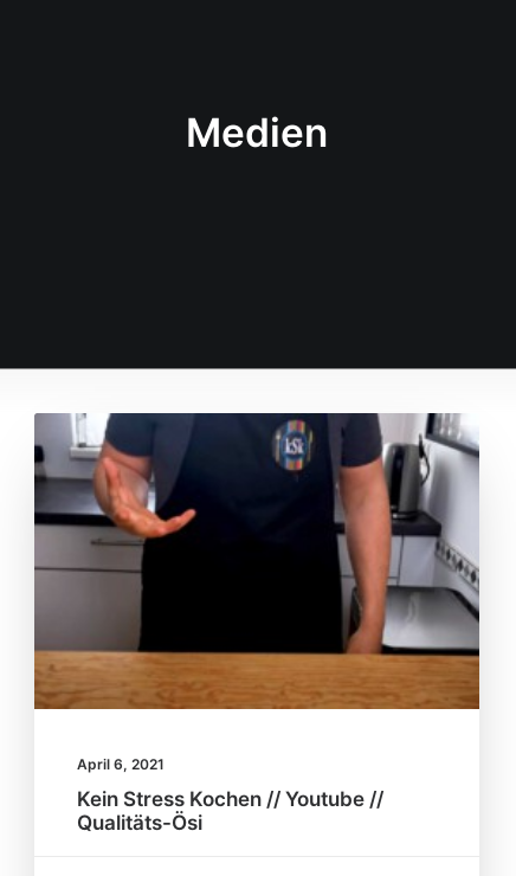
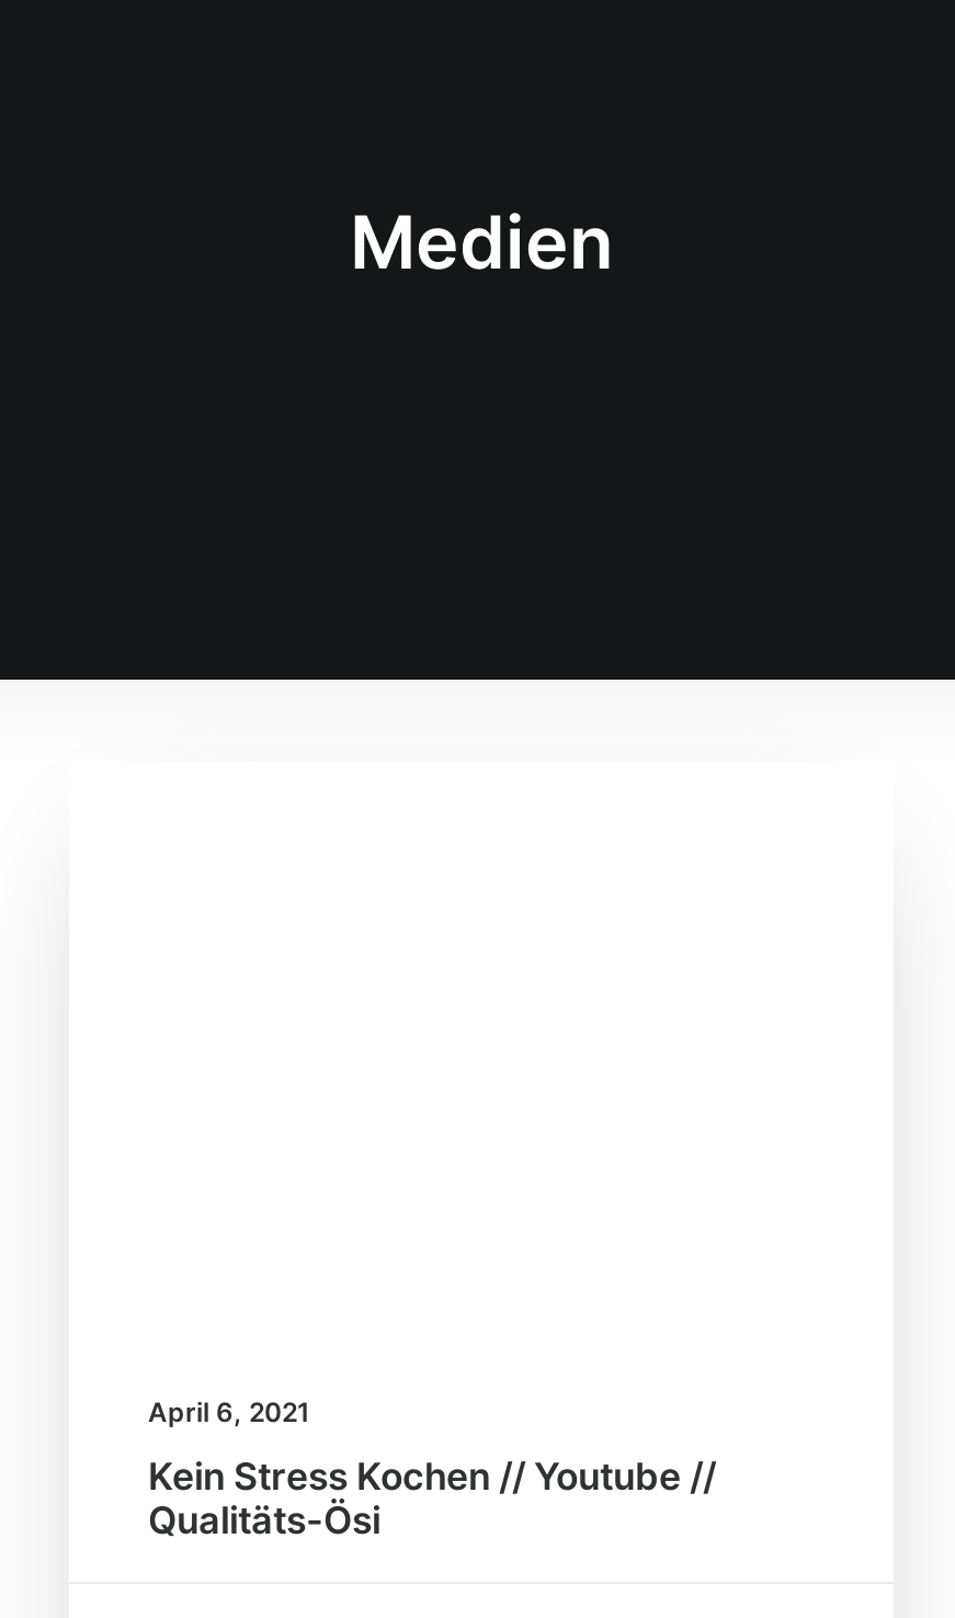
- [image]
